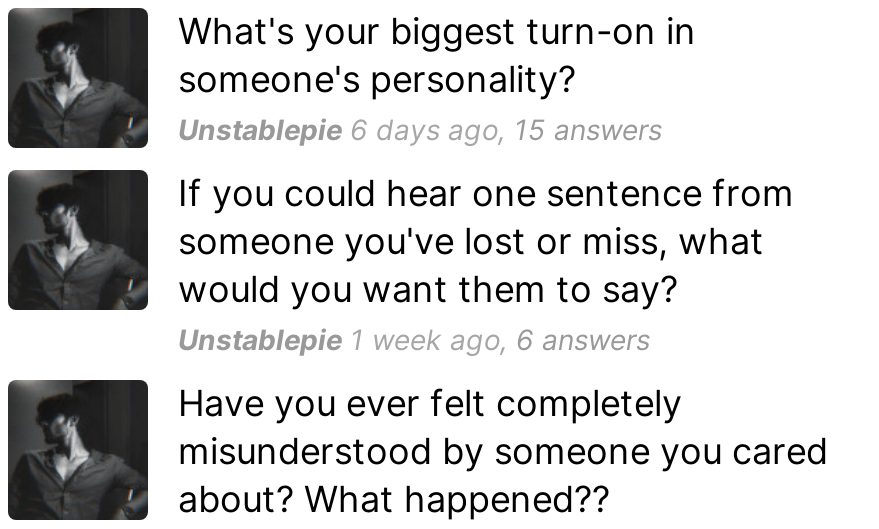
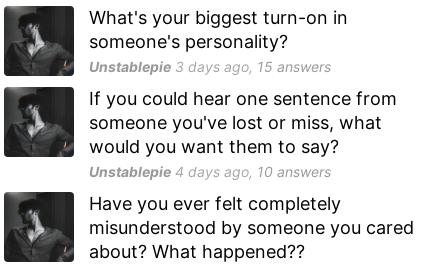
- Unstablepie 6 days ago, 15 answers
+ Unstablepie 3 days ago, 15 answers

- Unstablepie 1 week ago, 6 answers
+ Unstablepie 4 days ago, 10 answers
